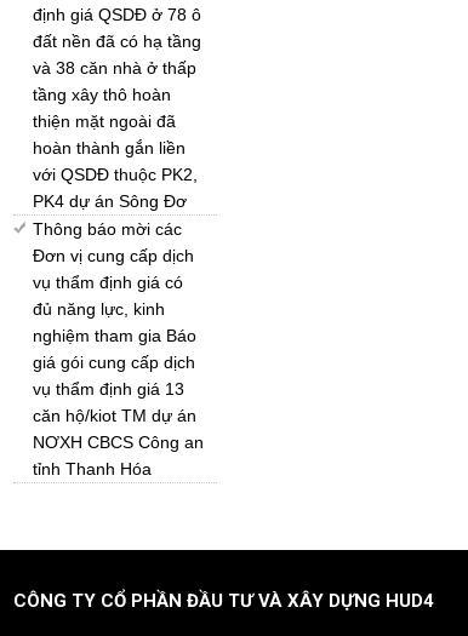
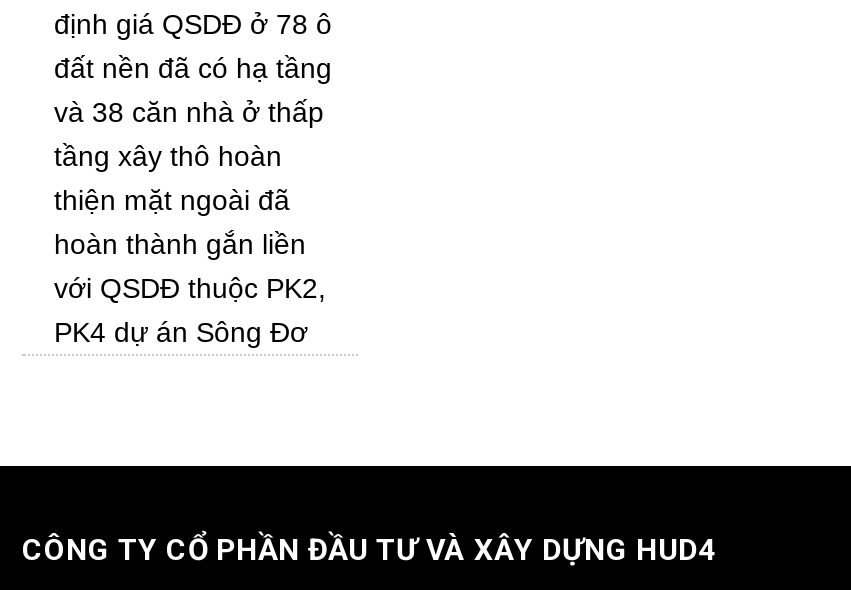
- Thông báo mời các
- Đơn vị cung cấp dịch
- vụ thẩm định giá có
- đủ năng lực, kinh
- nghiệm tham gia Báo
- giá gói cung cấp dịch
- vụ thẩm định giá 13
- căn hộ/kiot TM dự án
- NƠXH CBCS Công an
- tỉnh Thanh Hóa
